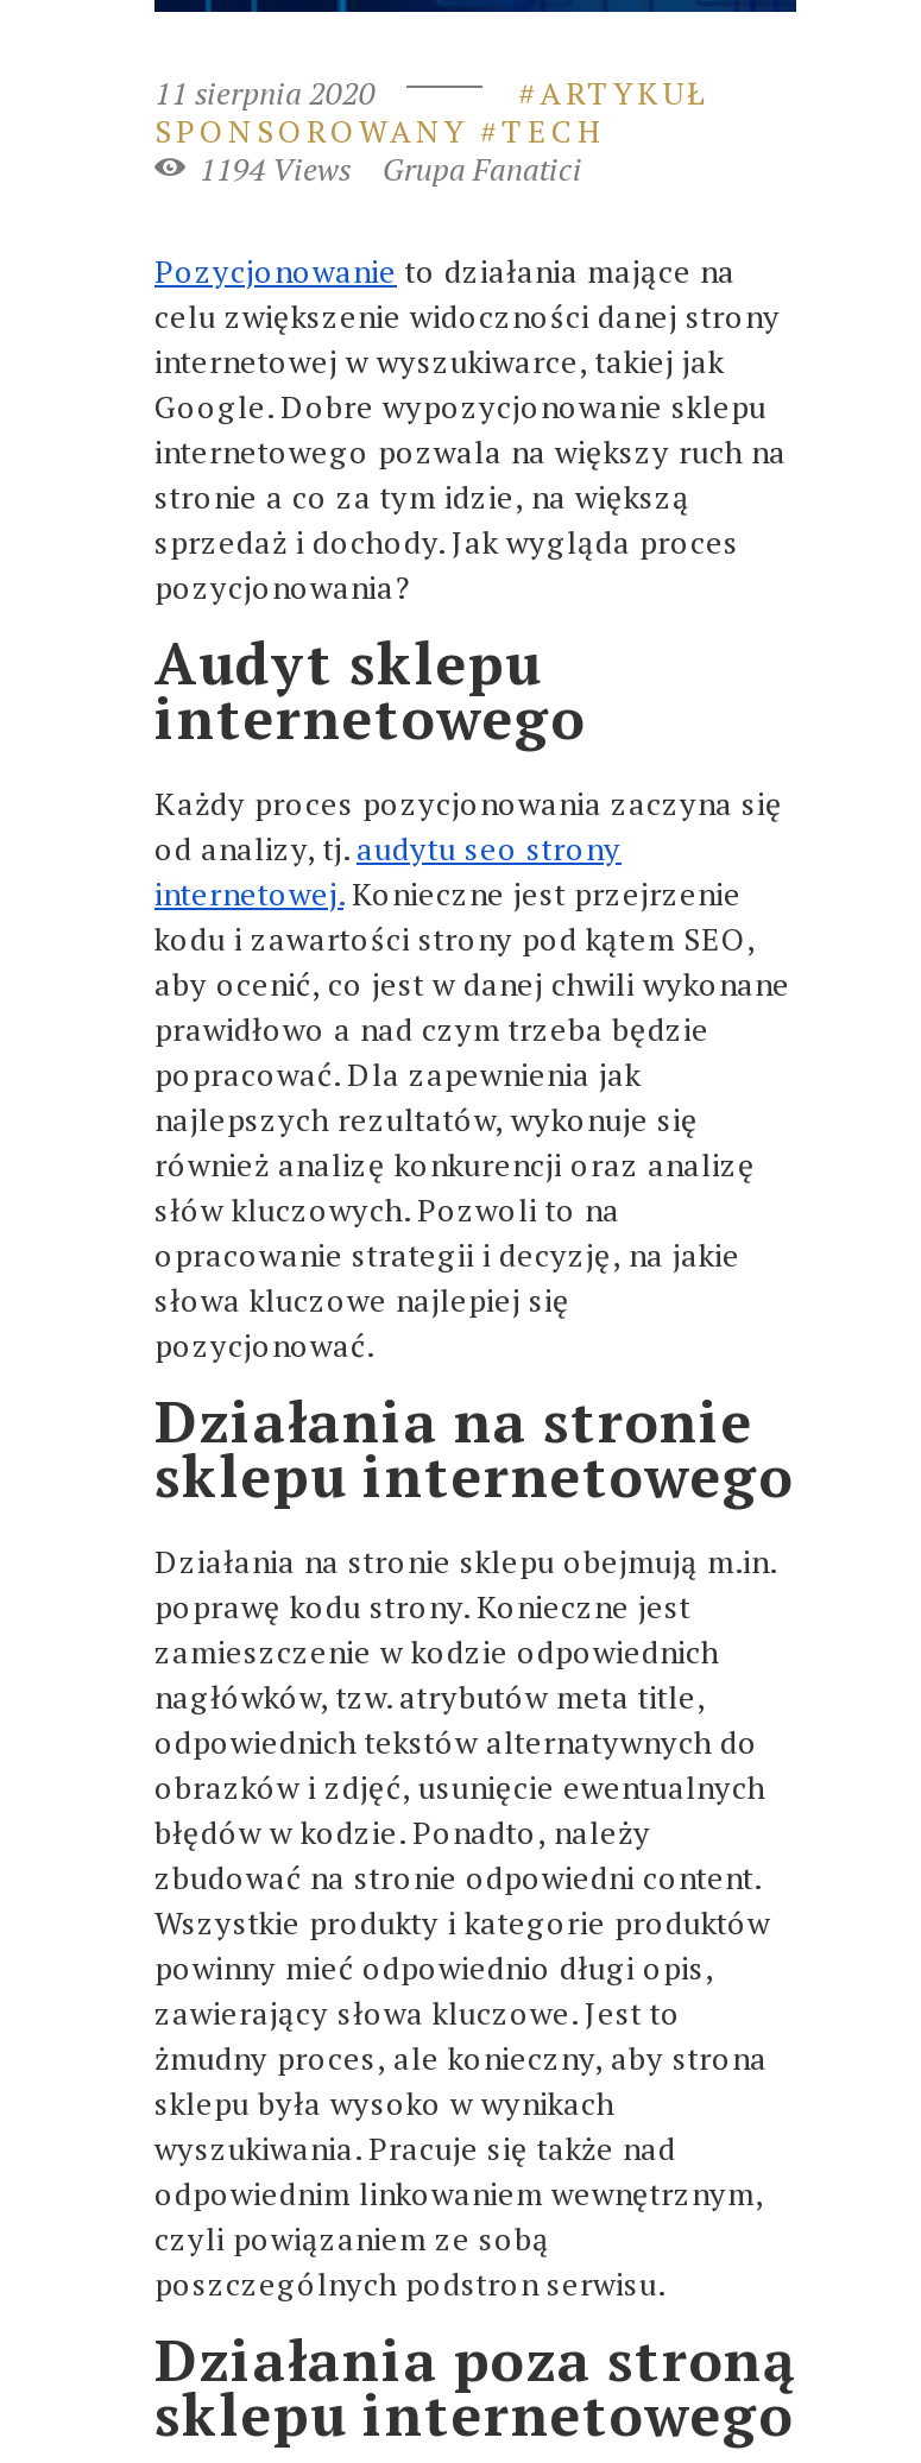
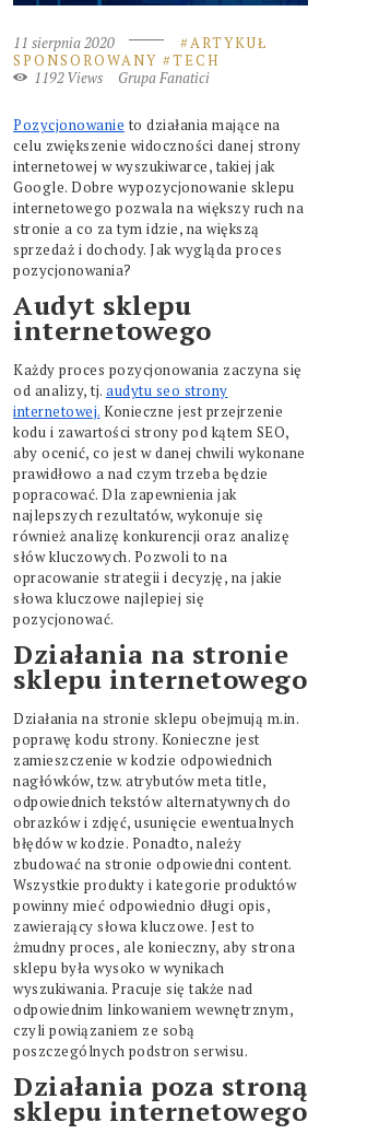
- 1194 Views Grupa Fanatici
+ 1192 Views Grupa Fanatici
